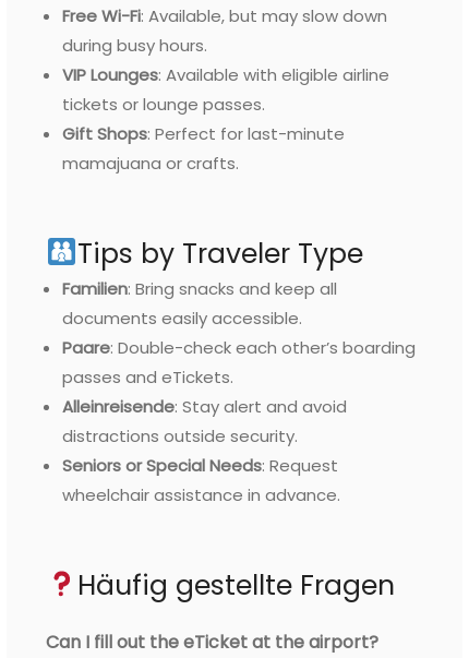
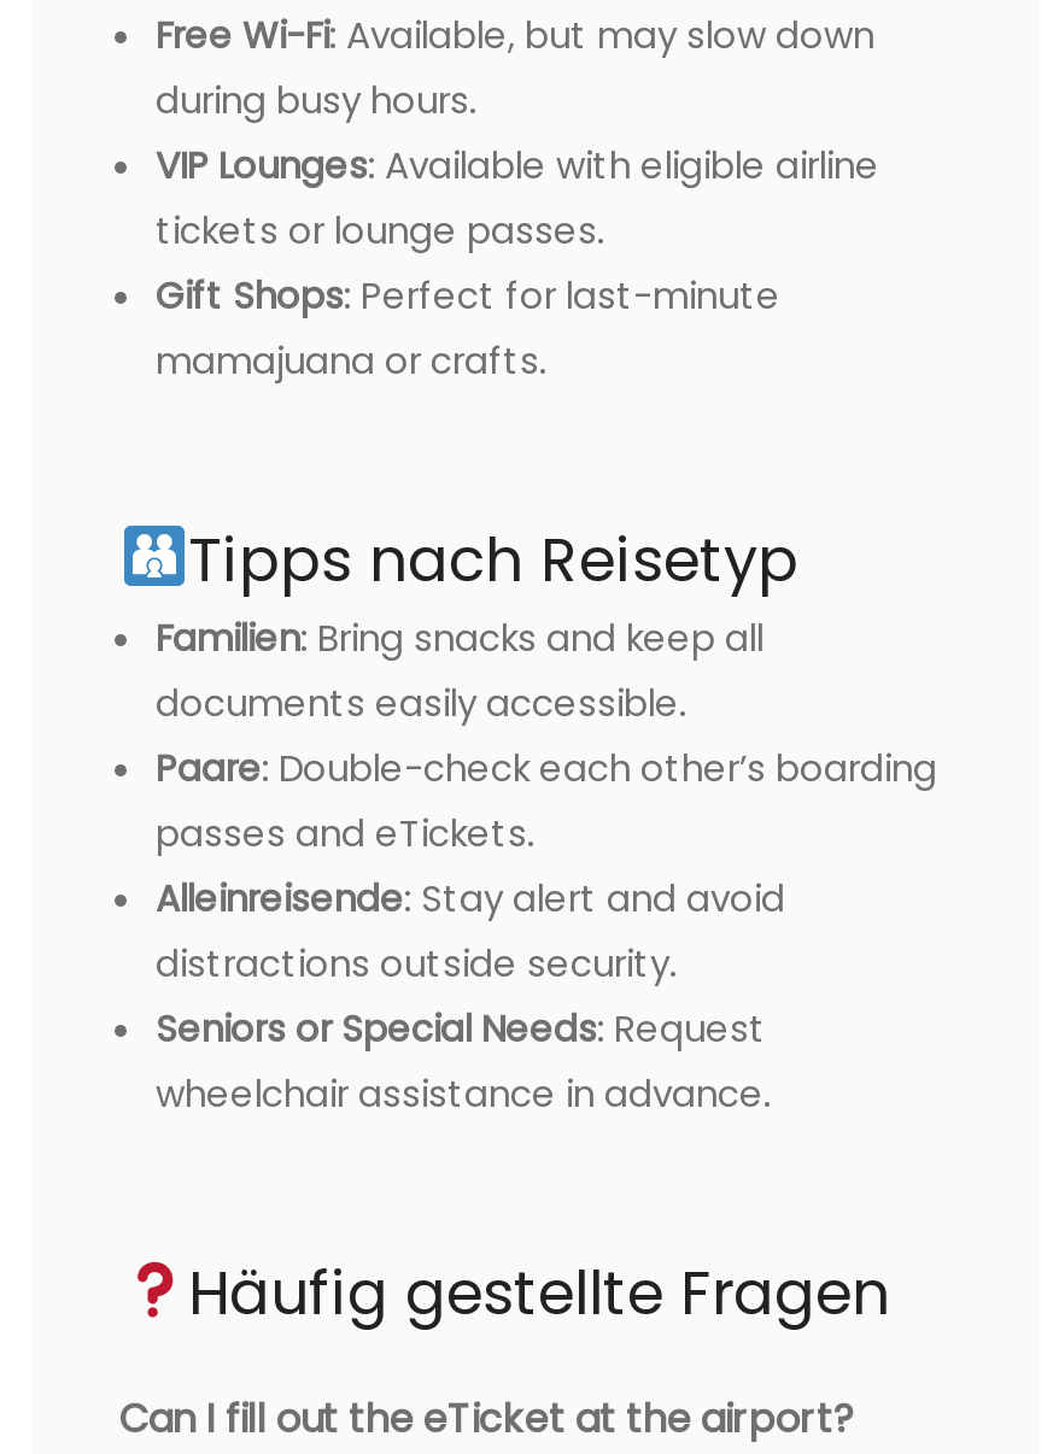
- Tips by Traveler Type
+ Tipps nach Reisetyp
